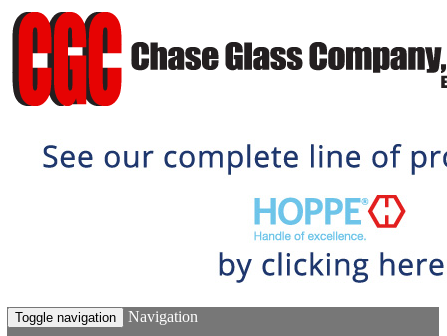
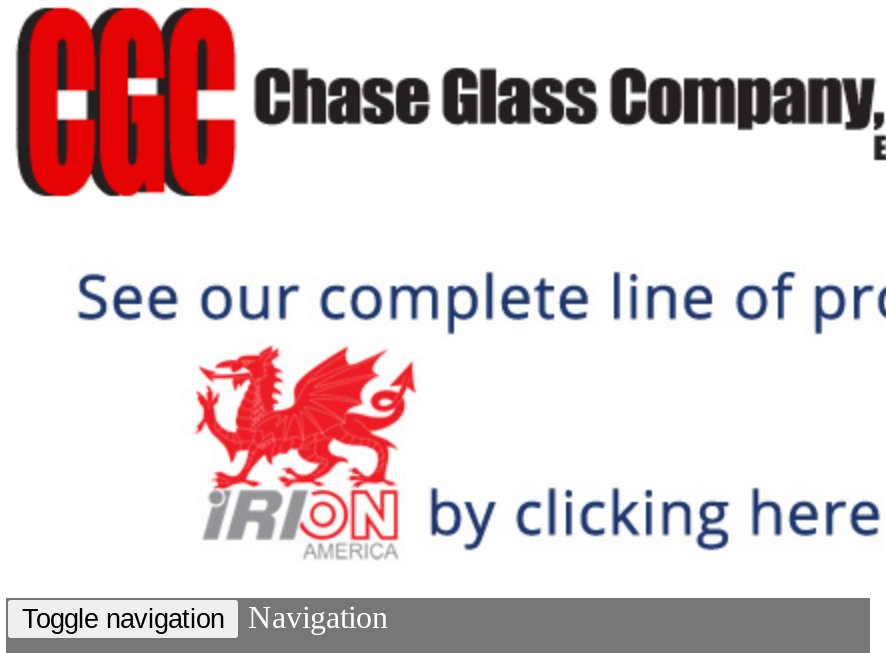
+ [image]

- [image]
